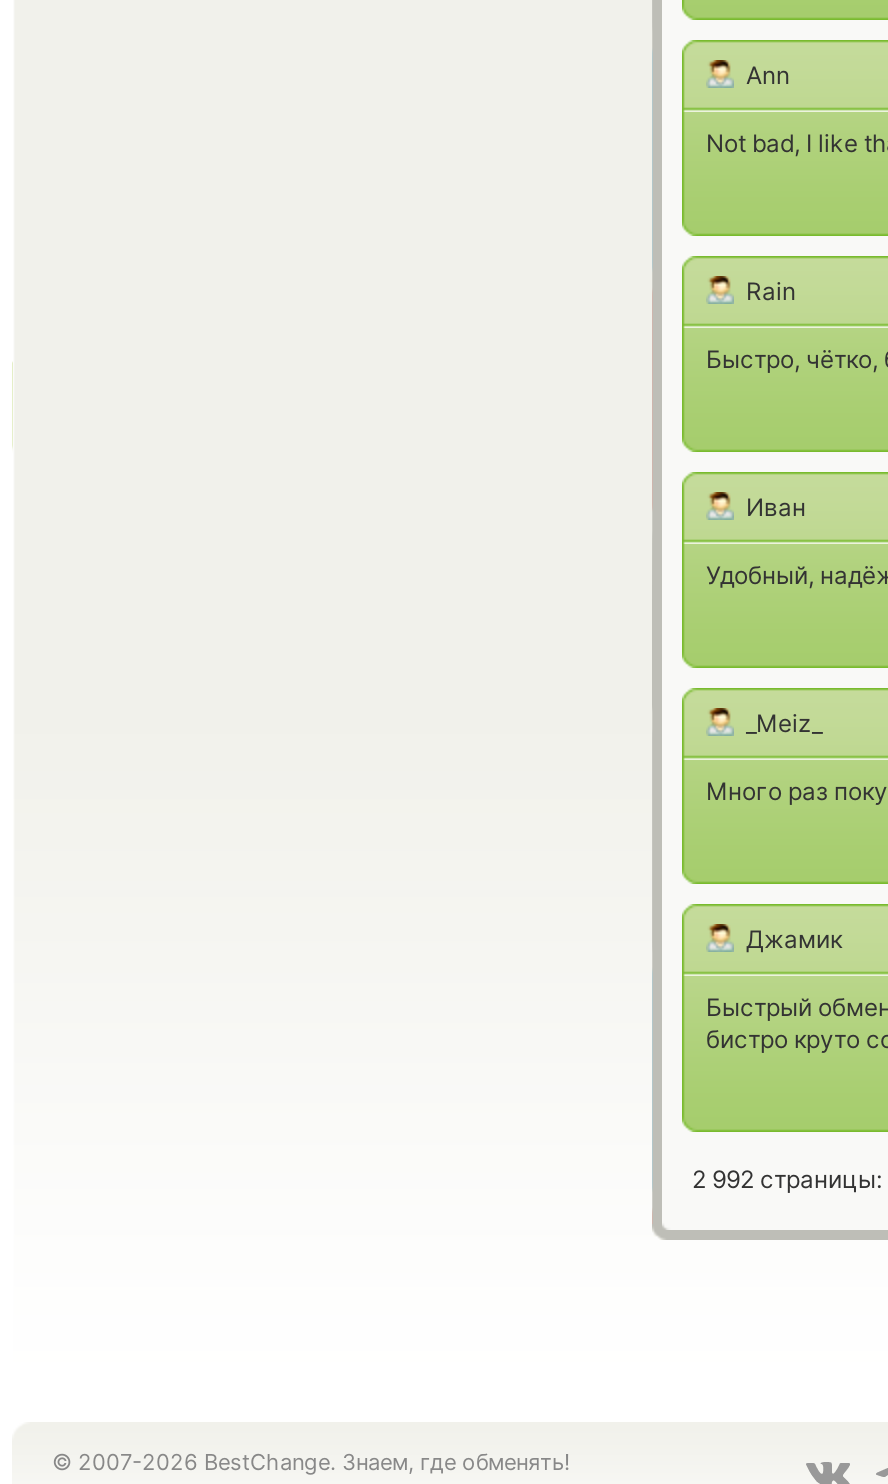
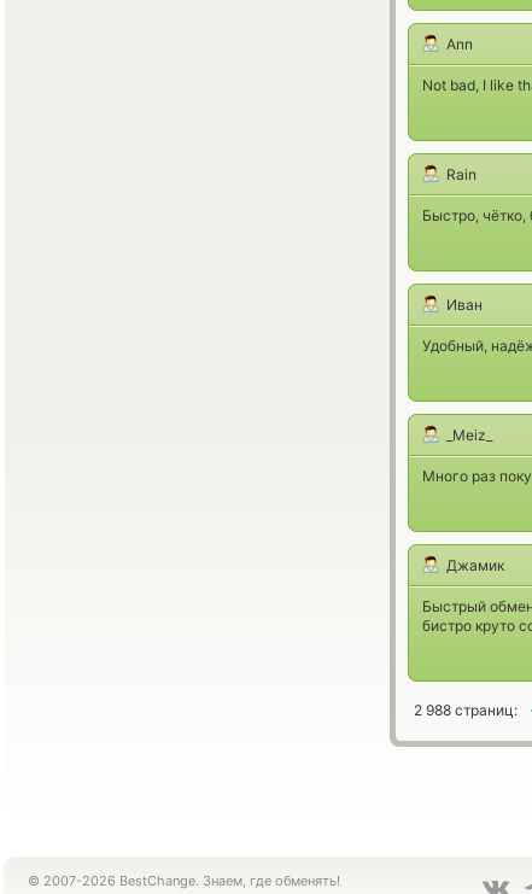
- 2 992 страницы:
+ 2 988 страниц:
